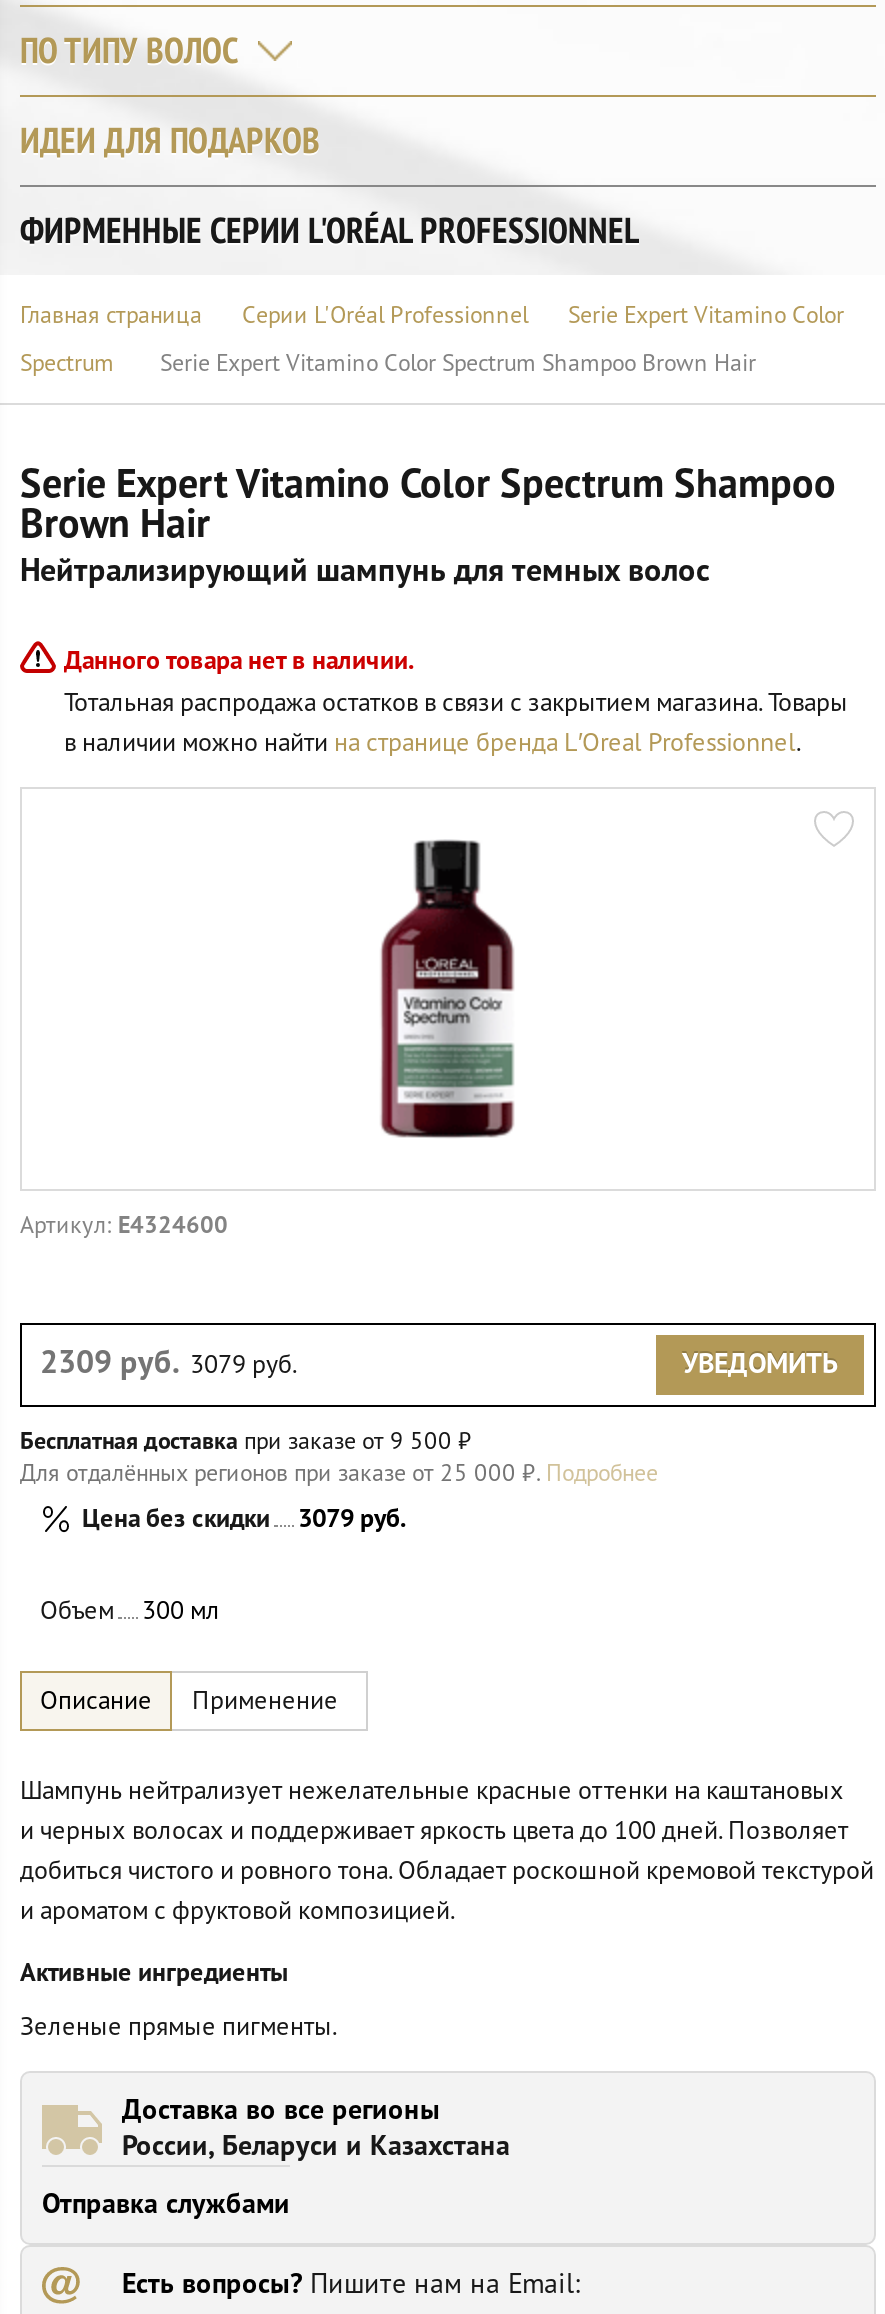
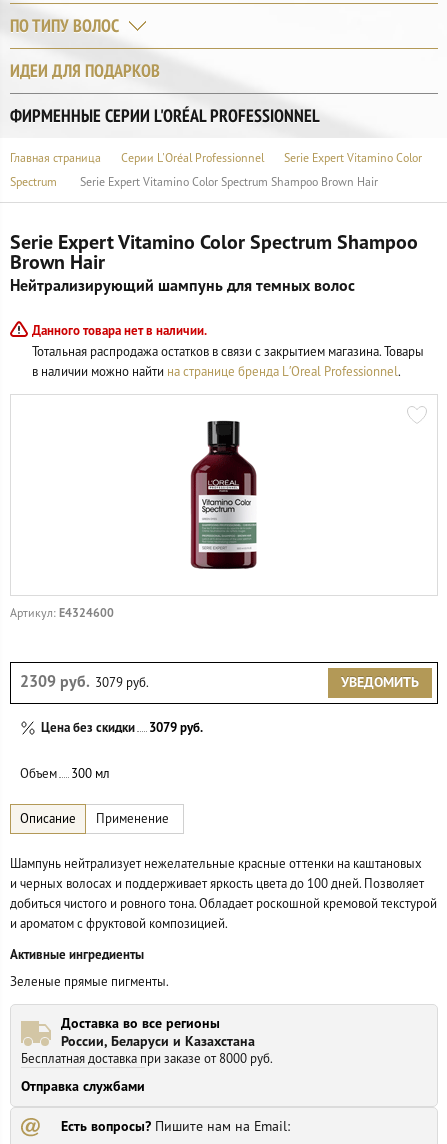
- Бесплатная доставка при заказе от 9 500 ₽
- Для отдалённых регионов при заказе от 25 000 ₽. Подробнее

moved up: Цена без скидки | 3079 руб. | Объем | ... | Доставка во все регионы | России, Беларуси и Казахстана

+ Бесплатная доставка при заказе от 8000 руб.
